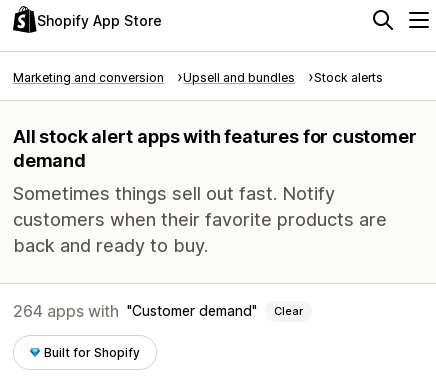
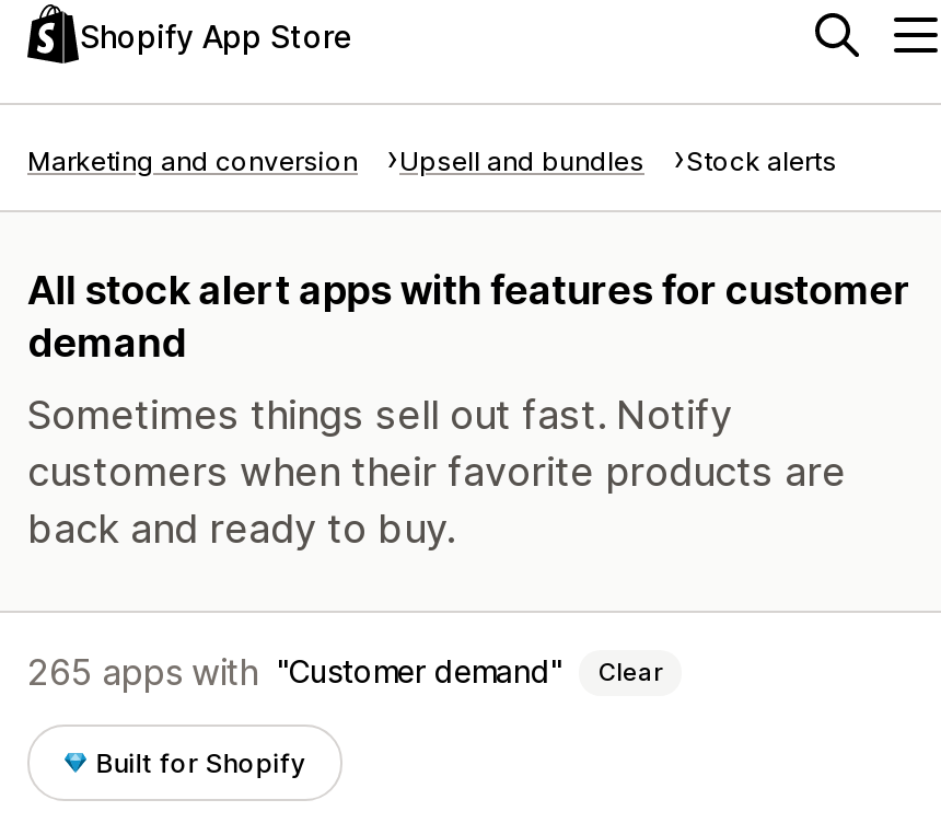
- 264 apps with Customer demand Clear
+ 265 apps with Customer demand Clear
